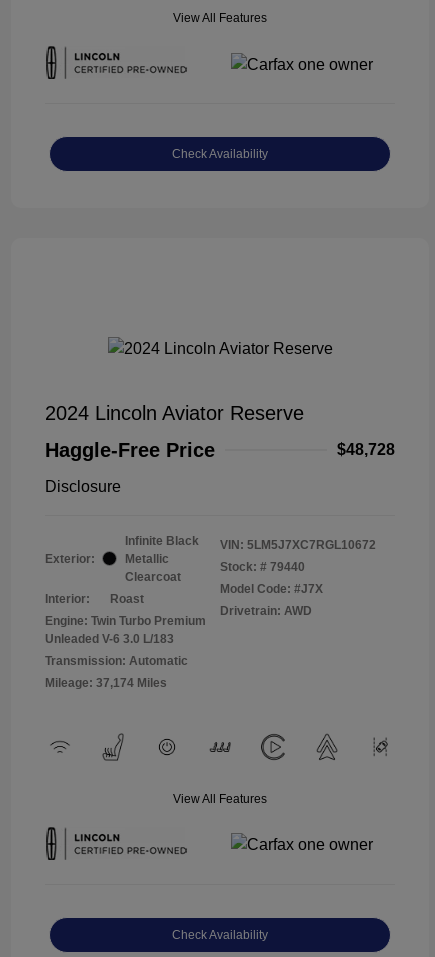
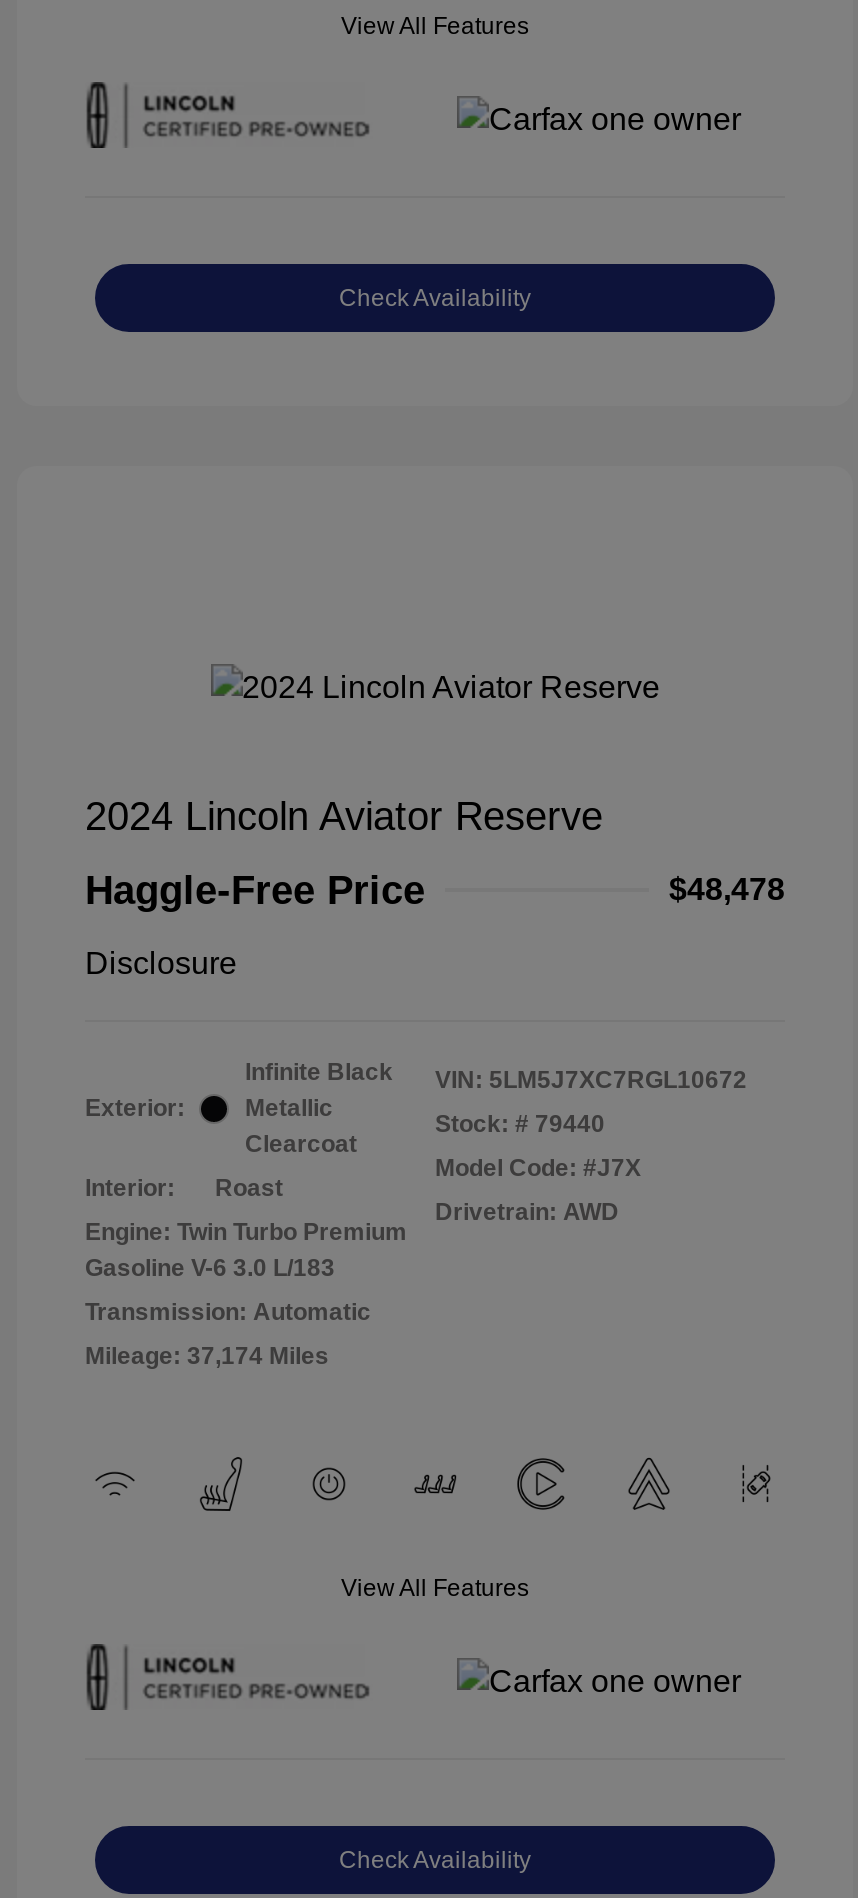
- $48,728
+ $48,478

- Unleaded V-6 3.0 L/183
+ Gasoline V-6 3.0 L/183
